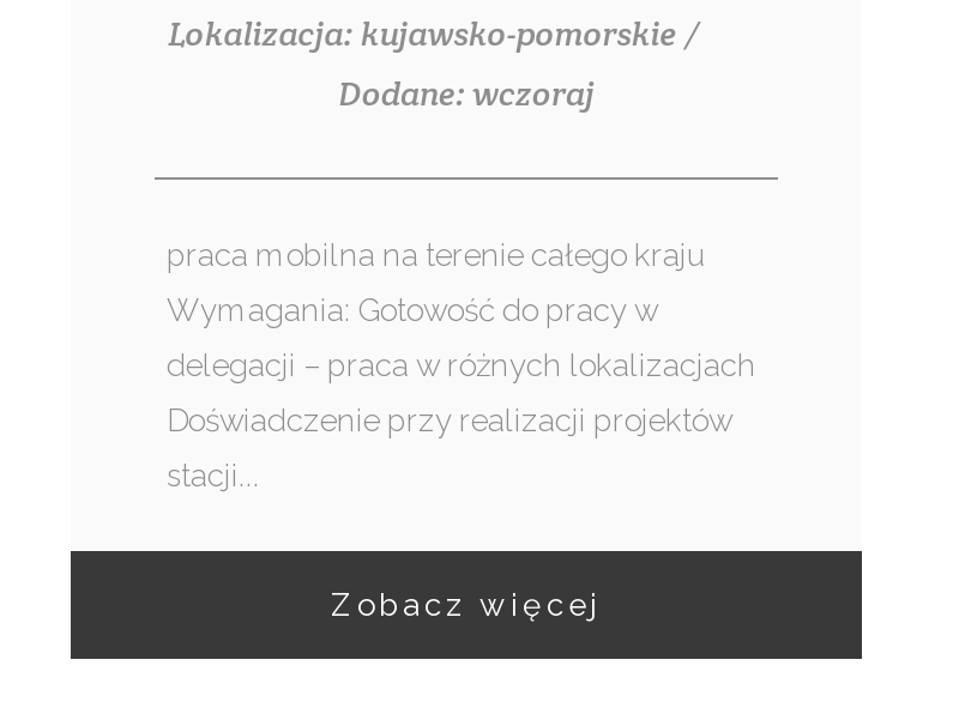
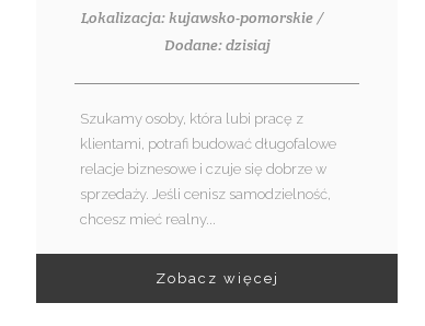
- Dodane: wczoraj
+ Dodane: dzisiaj

- praca mobilna na terenie całego kraju
+ Szukamy osoby, która lubi pracę z

- Wymagania: Gotowość do pracy w
+ klientami, potrafi budować długofalowe

- delegacji – praca w różnych lokalizacjach
+ relacje biznesowe i czuje się dobrze w

- Doświadczenie przy realizacji projektów
+ sprzedaży. Jeśli cenisz samodzielność,

- stacji...
+ chcesz mieć realny...
